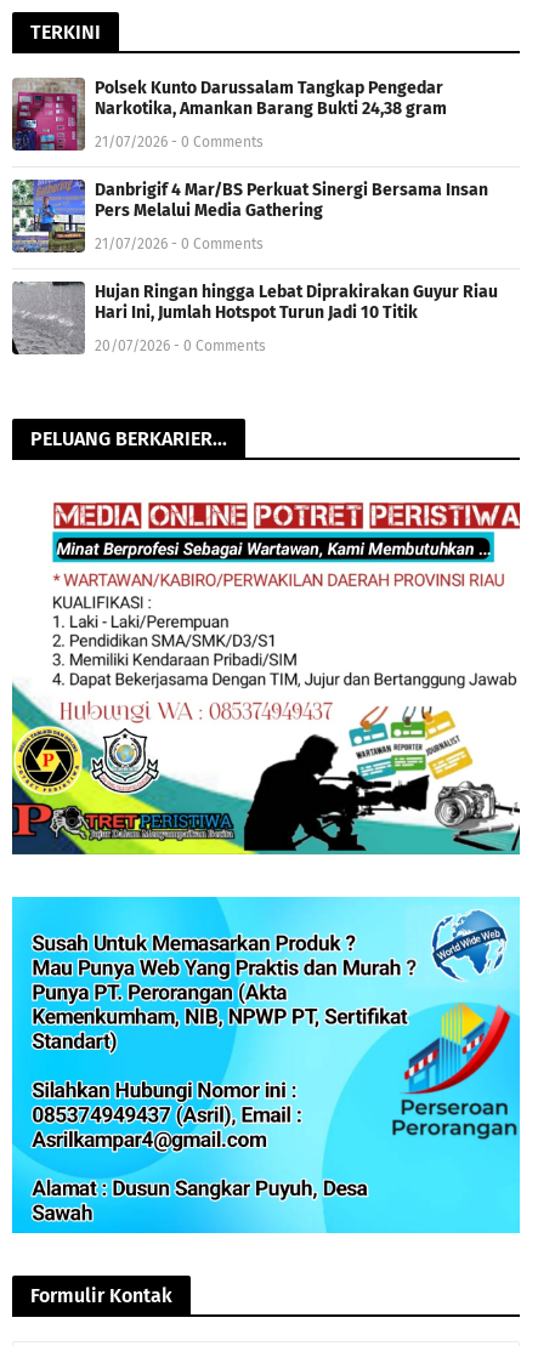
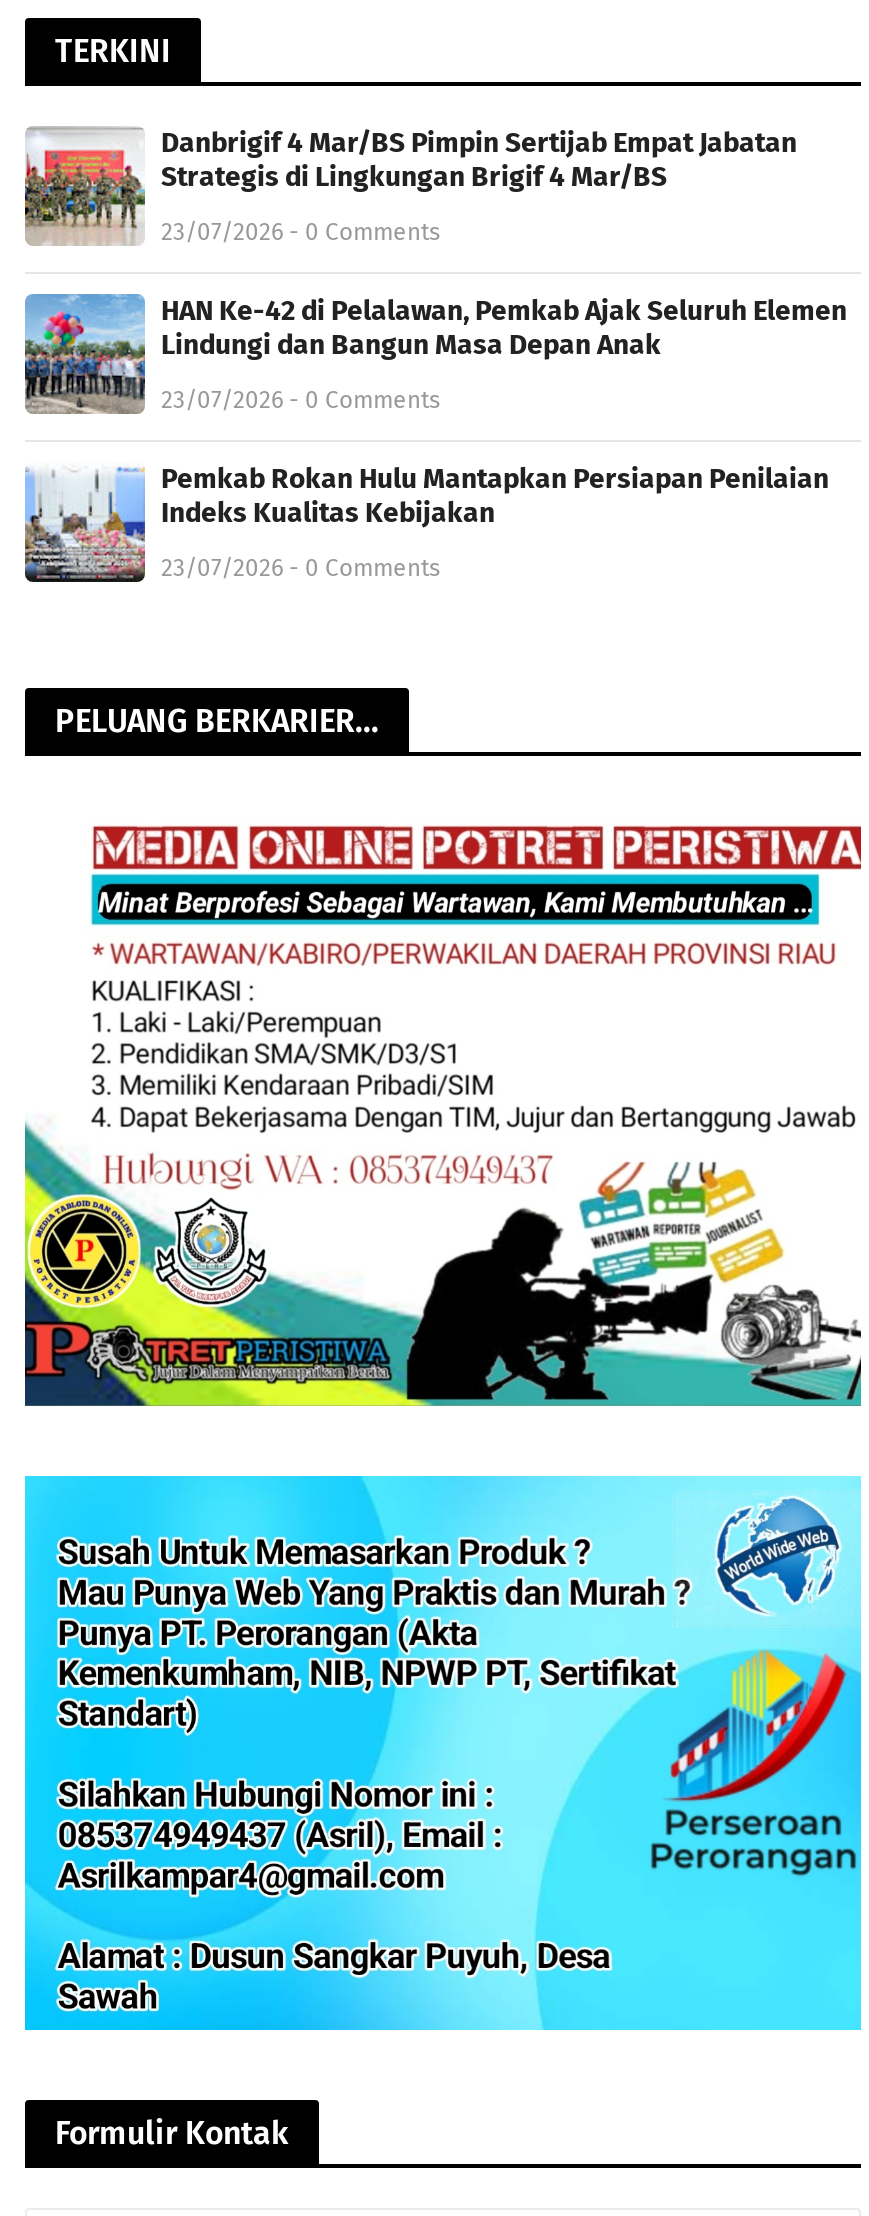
- [image]
- Polsek Kunto Darussalam Tangkap Pengedar
- Narkotika, Amankan Barang Bukti 24,38 gram
+ [image]
+ Danbrigif 4 Mar/BS Pimpin Sertijab Empat Jabatan
+ Strategis di Lingkungan Brigif 4 Mar/BS

- 21/07/2026 - 0 Comments
+ 23/07/2026 - 0 Comments

- [image]
- Danbrigif 4 Mar/BS Perkuat Sinergi Bersama Insan
- Pers Melalui Media Gathering
+ [image]
+ HAN Ke-42 di Pelalawan, Pemkab Ajak Seluruh Elemen
+ Lindungi dan Bangun Masa Depan Anak

- 21/07/2026 - 0 Comments
+ 23/07/2026 - 0 Comments

- [image]
- Hujan Ringan hingga Lebat Diprakirakan Guyur Riau
- Hari Ini, Jumlah Hotspot Turun Jadi 10 Titik
+ [image]
+ Pemkab Rokan Hulu Mantapkan Persiapan Penilaian
+ Indeks Kualitas Kebijakan

- 20/07/2026 - 0 Comments
+ 23/07/2026 - 0 Comments
